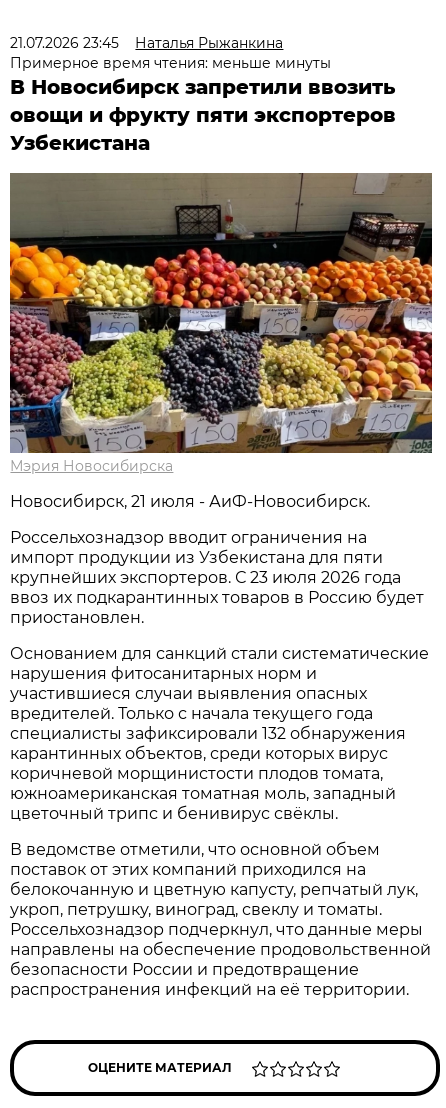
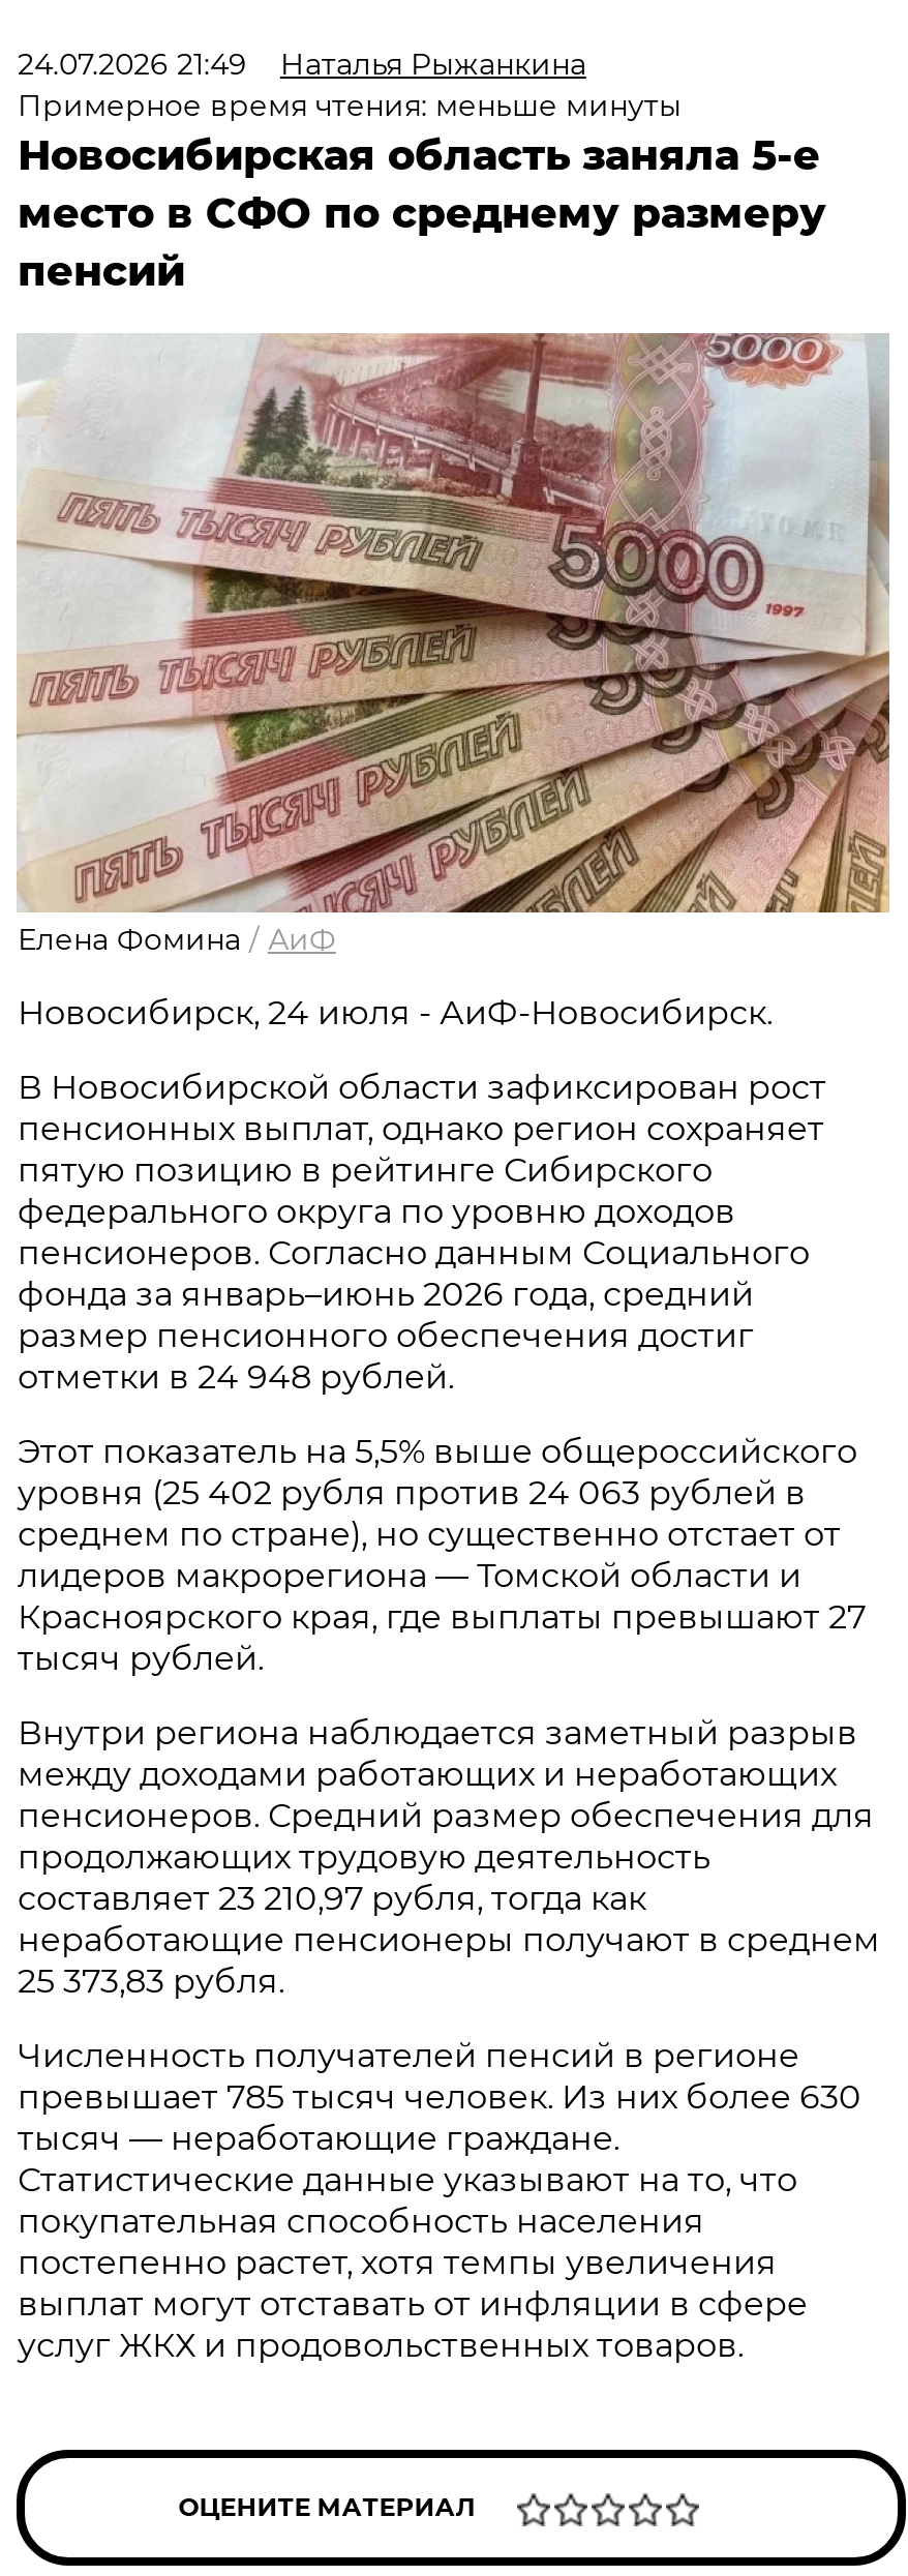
- 21.07.2026 23:45 Наталья Рыжанкина
+ 24.07.2026 21:49 Наталья Рыжанкина

- В Новосибирск запретили ввозить
- овощи и фрукту пяти экспортеров
- Узбекистана
+ Новосибирская область заняла 5-е
+ место в СФО по среднему размеру
+ пенсий

- [image]
- Мэрия Новосибирска
- Новосибирск, 21 июля - АиФ-Новосибирск.
- Россельхознадзор вводит ограничения на
- импорт продукции из Узбекистана для пяти
- крупнейших экспортеров. С 23 июля 2026 года
- ввоз их подкарантинных товаров в Россию будет
- приостановлен.
- Основанием для санкций стали систематические
- нарушения фитосанитарных норм и
- участившиеся случаи выявления опасных
- вредителей. Только с начала текущего года
- специалисты зафиксировали 132 обнаружения
- карантинных объектов, среди которых вирус
- коричневой морщинистости плодов томата,
- южноамериканская томатная моль, западный
- цветочный трипс и бенивирус свёклы.
- В ведомстве отметили, что основной объем
- поставок от этих компаний приходился на
- белокочанную и цветную капусту, репчатый лук,
- укроп, петрушку, виноград, свеклу и томаты.
- Россельхознадзор подчеркнул, что данные меры
- направлены на обеспечение продовольственной
- безопасности России и предотвращение
- распространения инфекций на её территории.
+ [image]
+ Елена Фомина / АиФ
+ Новосибирск, 24 июля - АиФ-Новосибирск.
+ В Новосибирской области зафиксирован рост
+ пенсионных выплат, однако регион сохраняет
+ пятую позицию в рейтинге Сибирского
+ федерального округа по уровню доходов
+ пенсионеров. Согласно данным Социального
+ фонда за январь–июнь 2026 года, средний
+ размер пенсионного обеспечения достиг
+ отметки в 24 948 рублей.
+ Этот показатель на 5,5% выше общероссийского
+ уровня (25 402 рубля против 24 063 рублей в
+ среднем по стране), но существенно отстает от
+ лидеров макрорегиона — Томской области и
+ Красноярского края, где выплаты превышают 27
+ тысяч рублей.
+ Внутри региона наблюдается заметный разрыв
+ между доходами работающих и неработающих
+ пенсионеров. Средний размер обеспечения для
+ продолжающих трудовую деятельность
+ составляет 23 210,97 рубля, тогда как
+ неработающие пенсионеры получают в среднем
+ 25 373,83 рубля.
+ Численность получателей пенсий в регионе
+ превышает 785 тысяч человек. Из них более 630
+ тысяч — неработающие граждане.
+ Статистические данные указывают на то, что
+ покупательная способность населения
+ постепенно растет, хотя темпы увеличения
+ выплат могут отставать от инфляции в сфере
+ услуг ЖКХ и продовольственных товаров.
